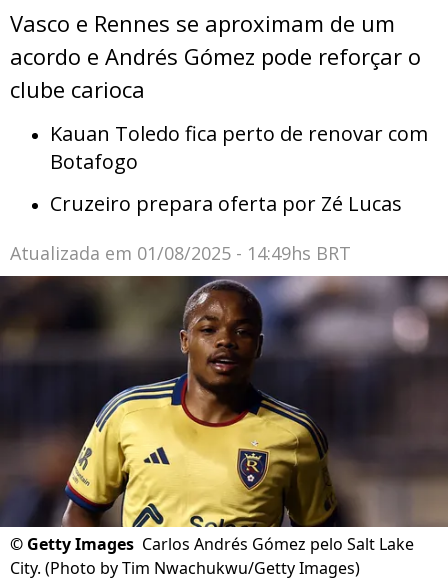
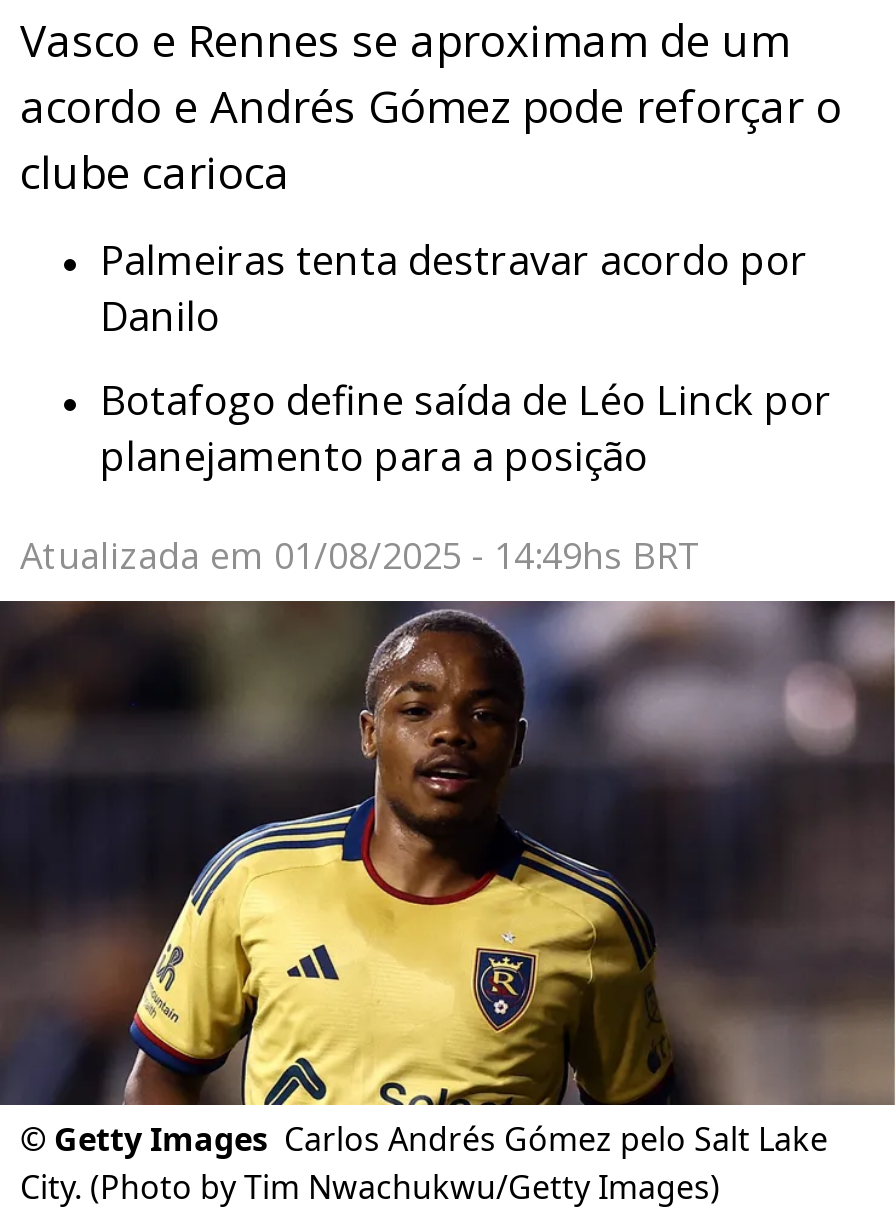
- Kauan Toledo fica perto de renovar com
- Botafogo
+ Palmeiras tenta destravar acordo por
+ Danilo

- Cruzeiro prepara oferta por Zé Lucas
+ Botafogo define saída de Léo Linck por
+ planejamento para a posição
